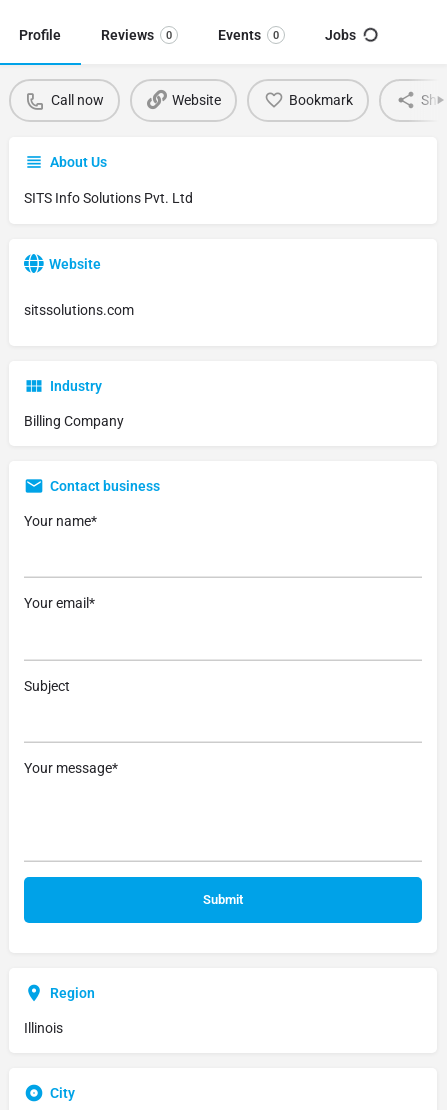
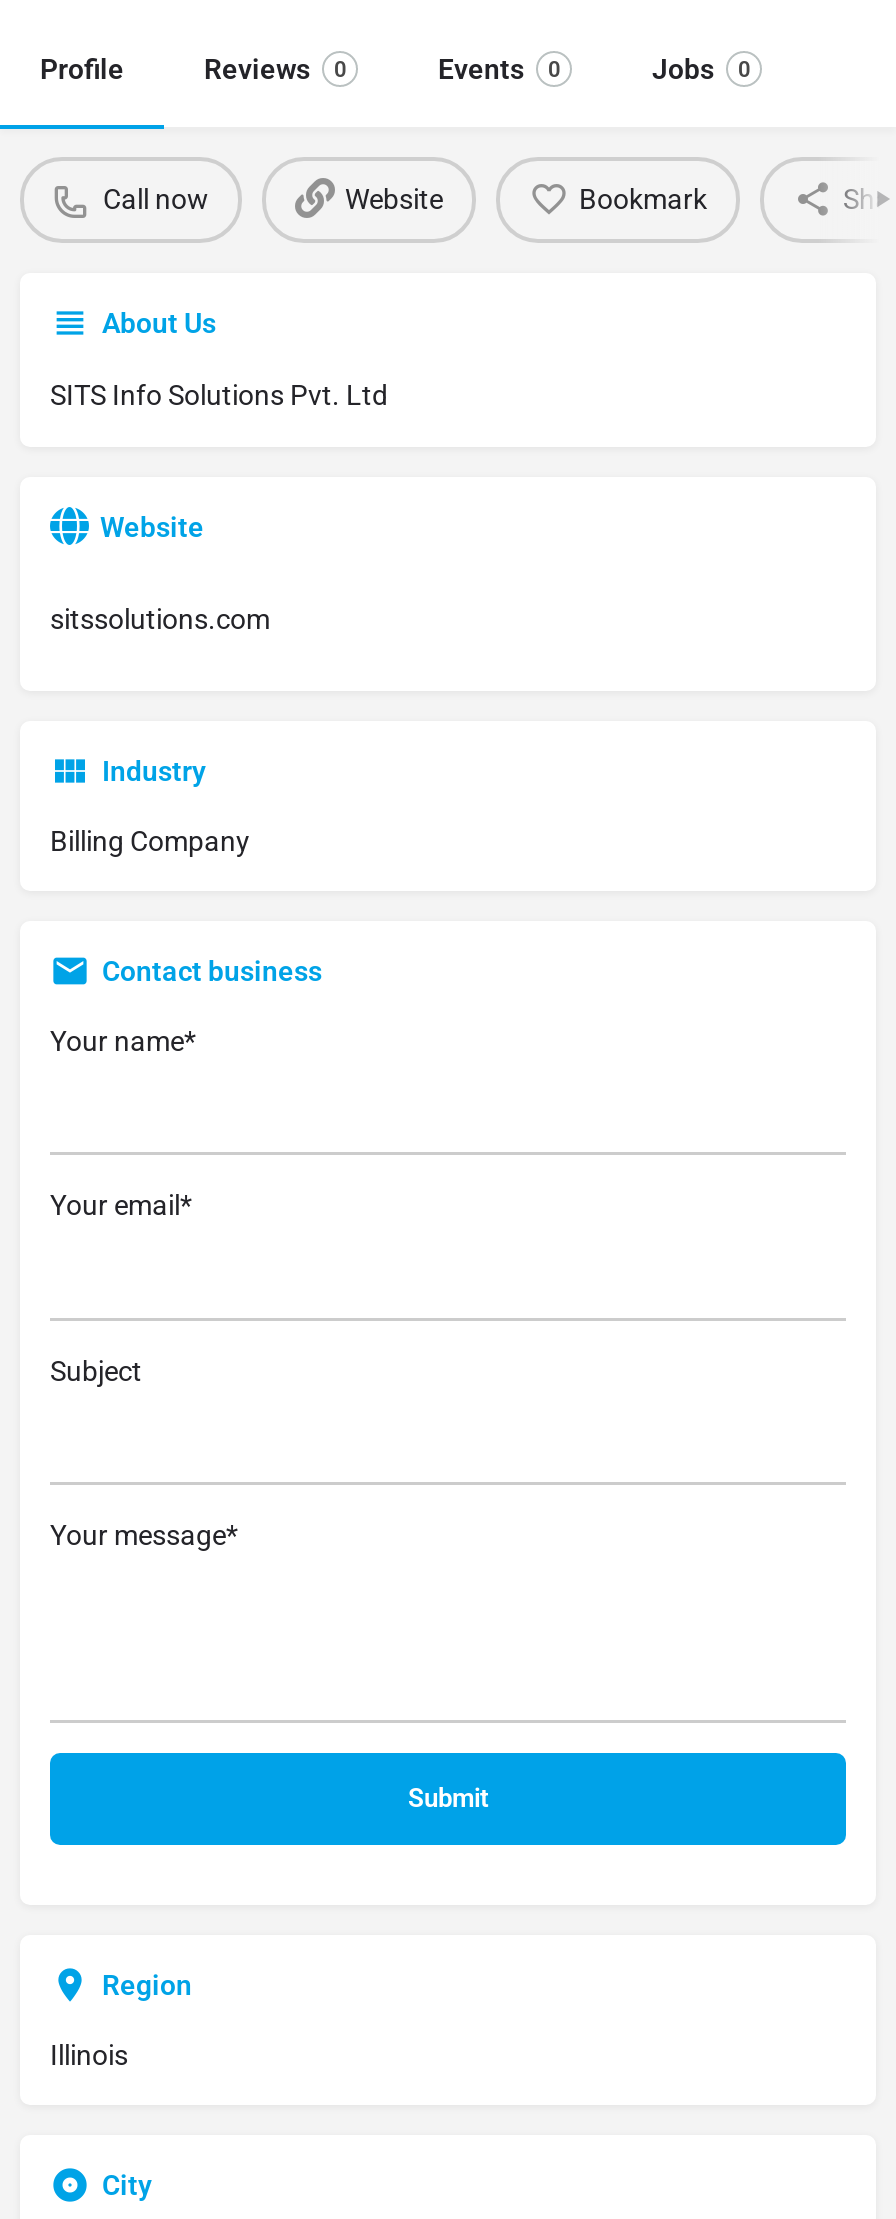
+ 0
